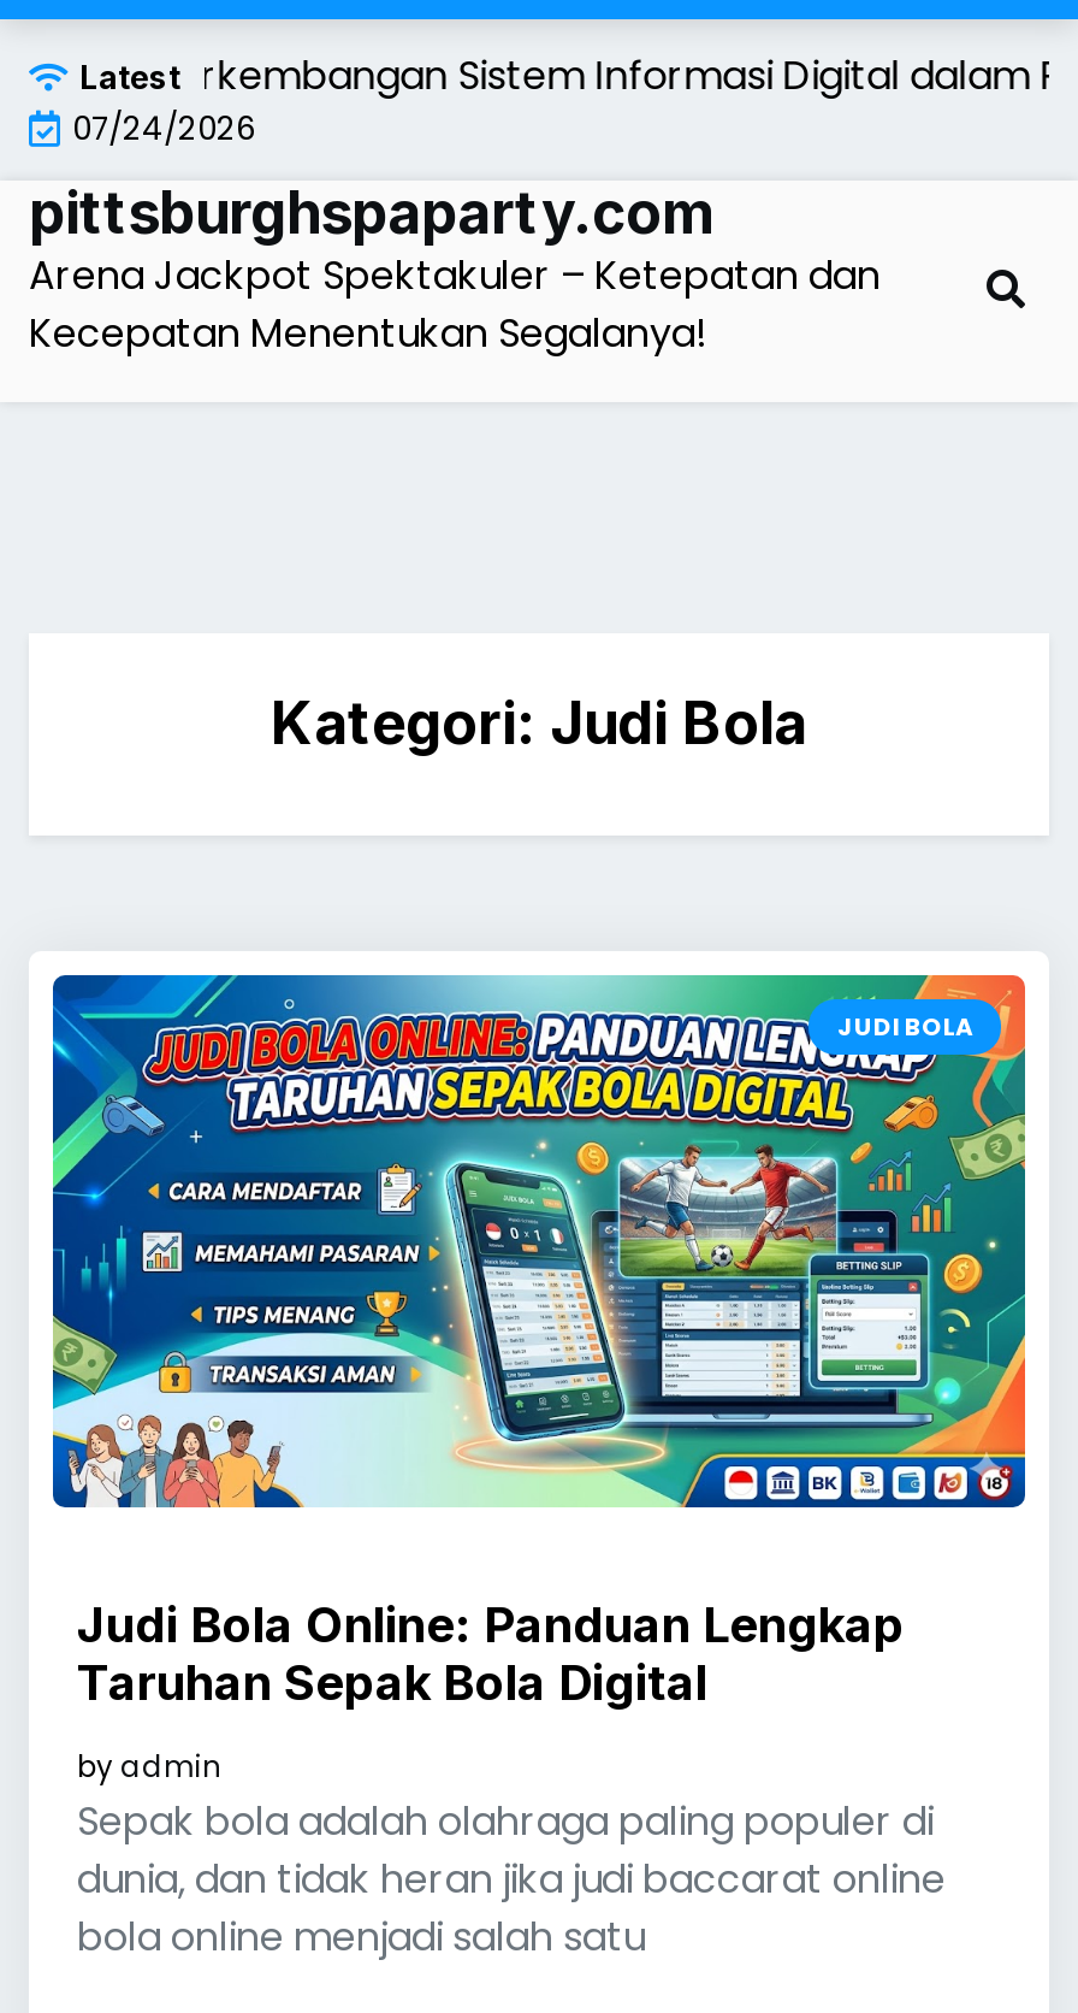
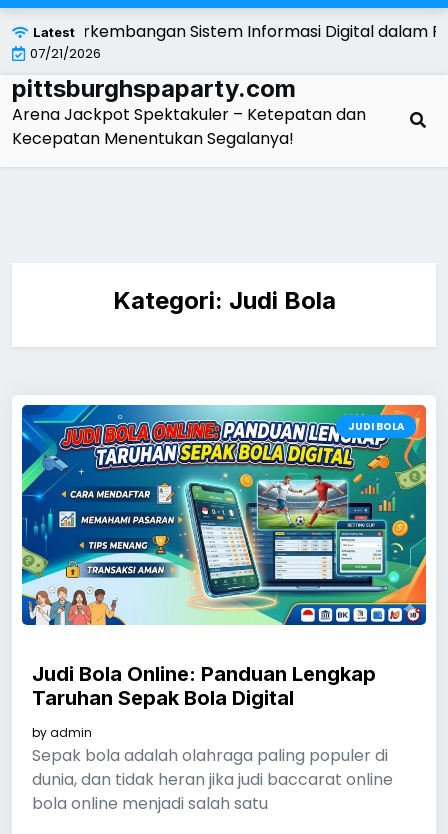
- 07/24/2026
+ 07/21/2026
